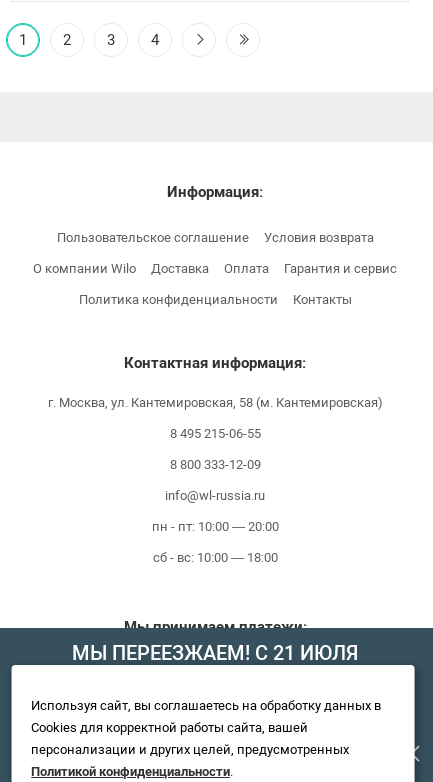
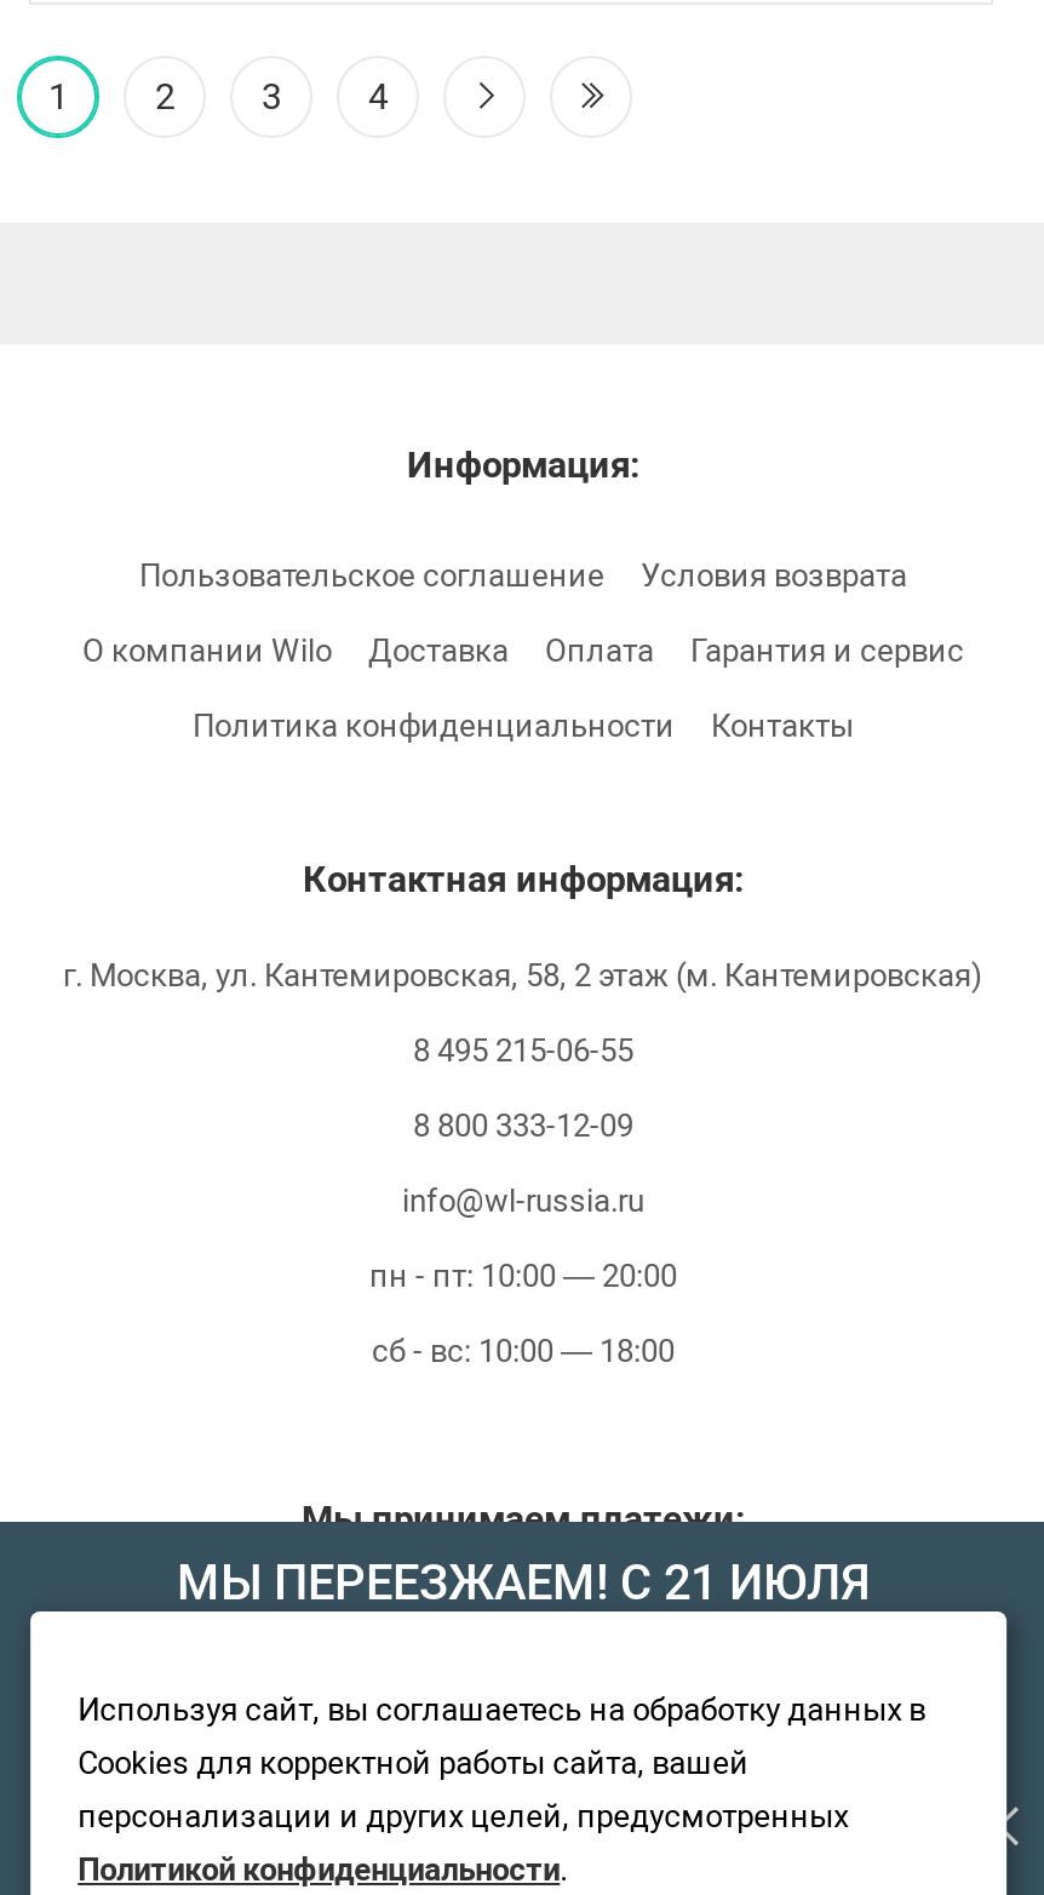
- г. Москва, ул. Кантемировская, 58 (м. Кантемировская)
+ г. Москва, ул. Кантемировская, 58, 2 этаж (м. Кантемировская)
